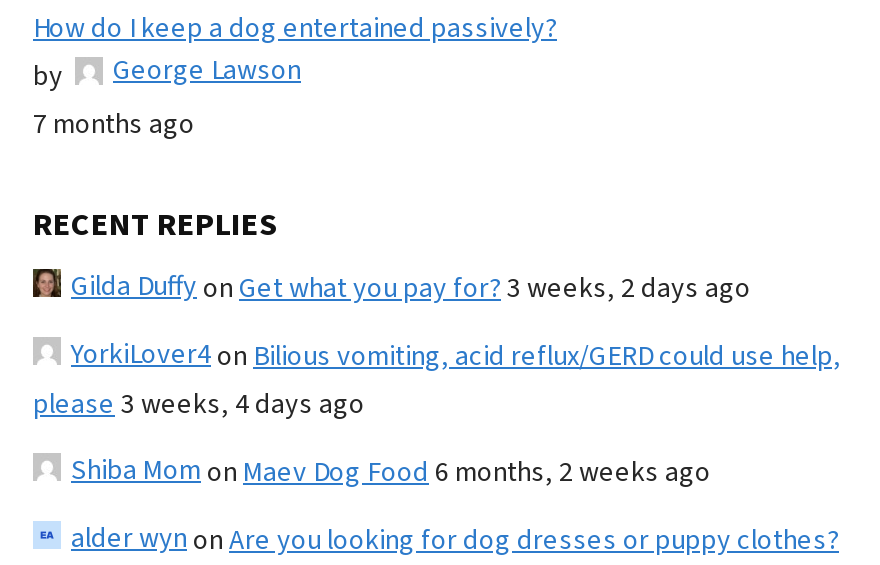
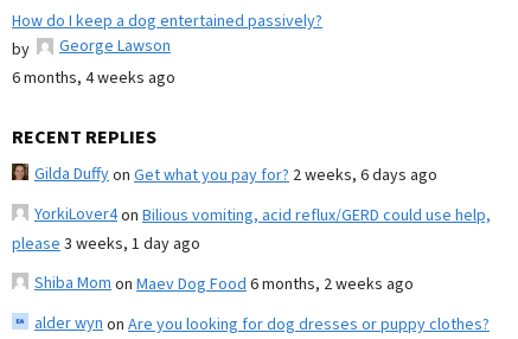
- 7 months ago
+ 6 months, 4 weeks ago

- Gilda Duffyon Get what you pay for? 3 weeks, 2 days ago
+ Gilda Duffyon Get what you pay for? 2 weeks, 6 days ago

- please 3 weeks, 4 days ago
+ please 3 weeks, 1 day ago
